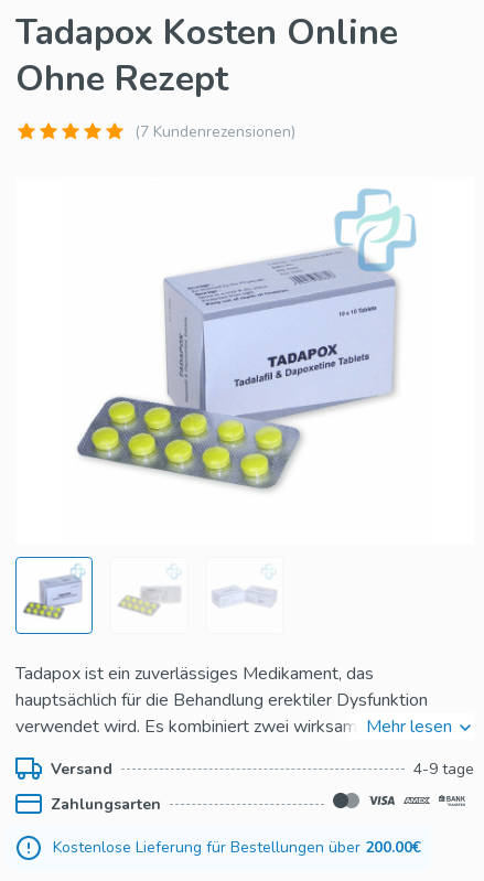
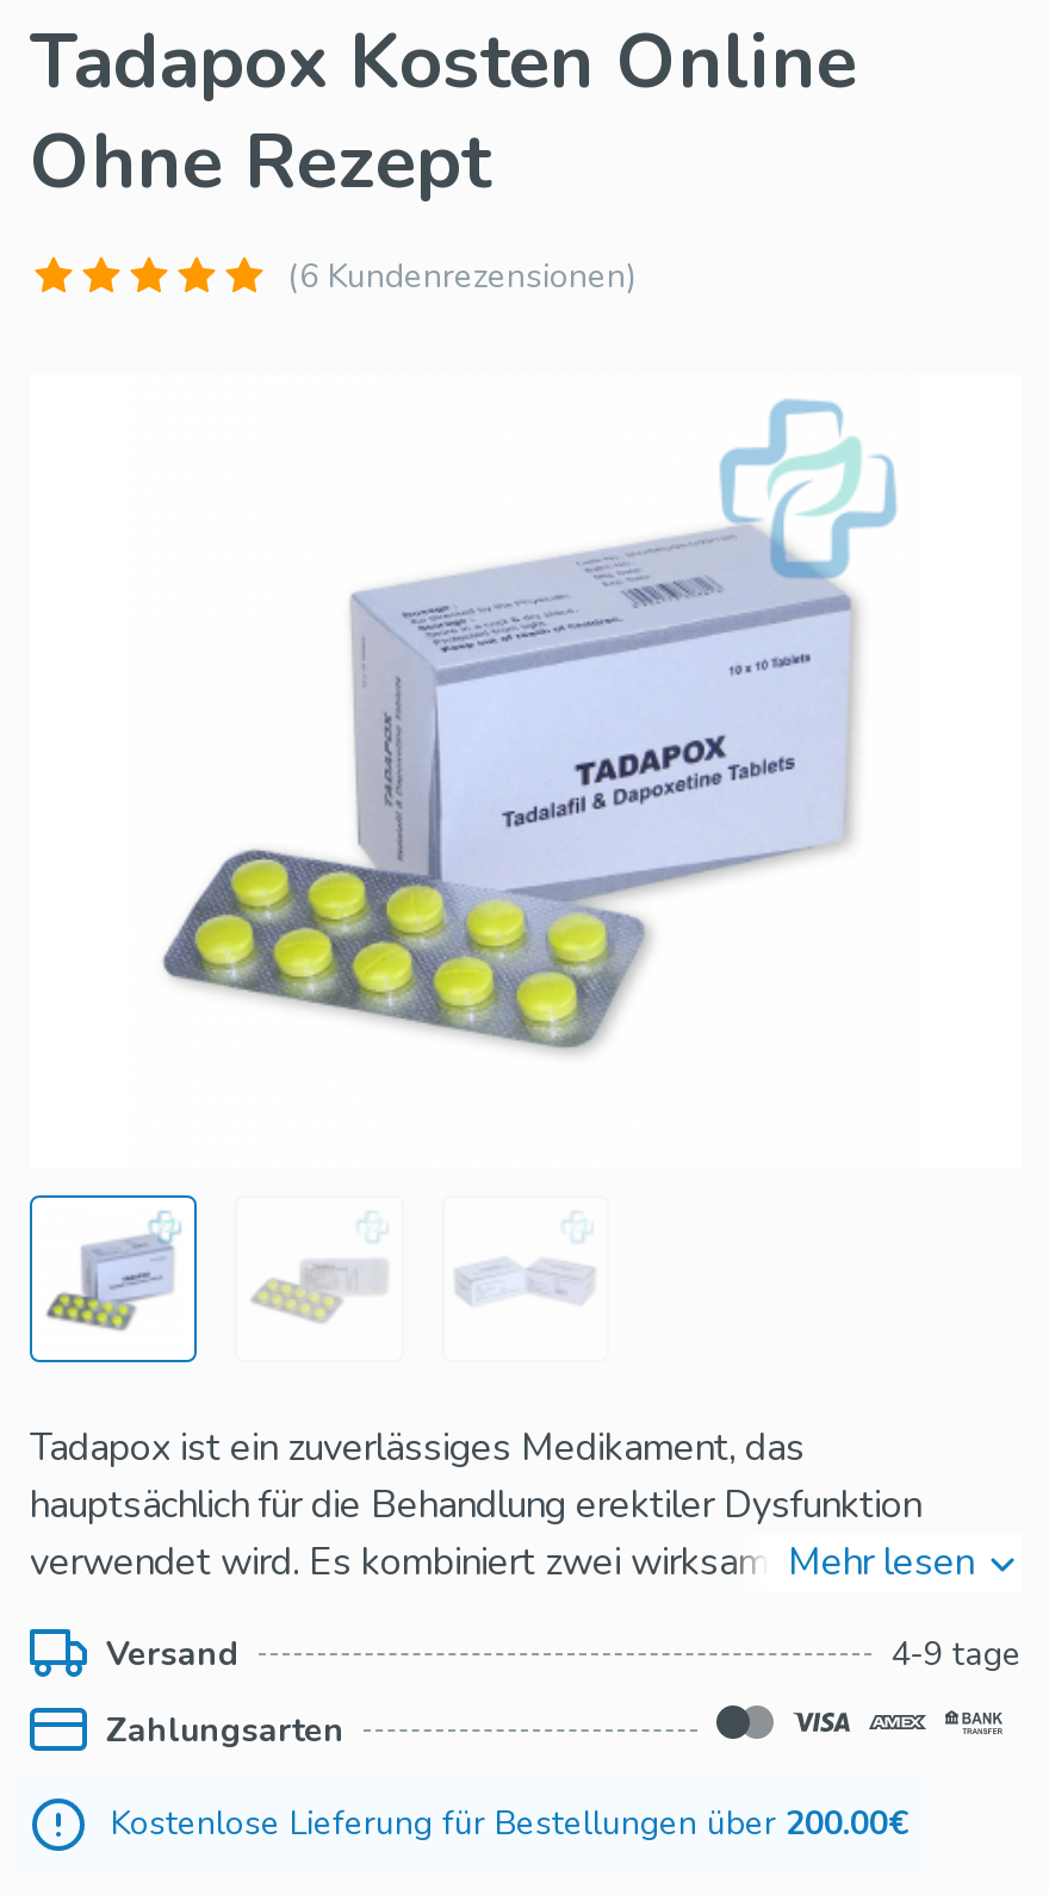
- (7 Kundenrezensionen)
+ (6 Kundenrezensionen)
